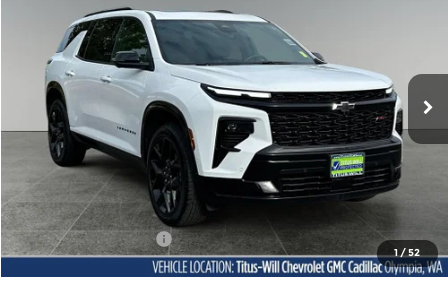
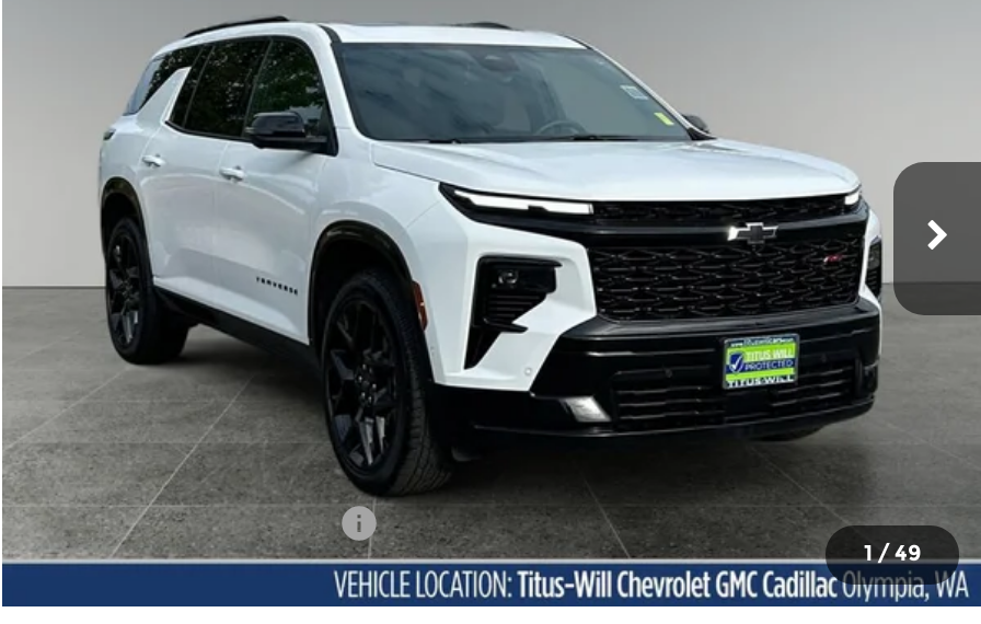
- 1 / 52
+ 1 / 49
